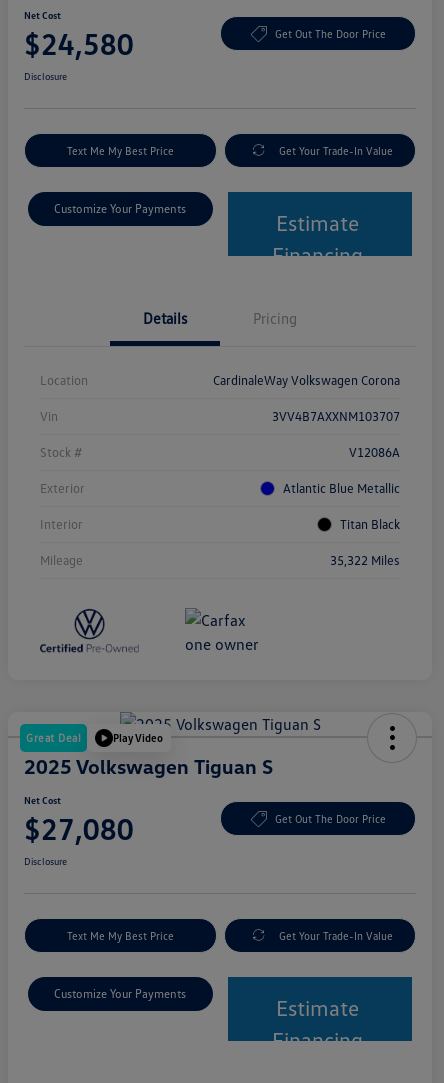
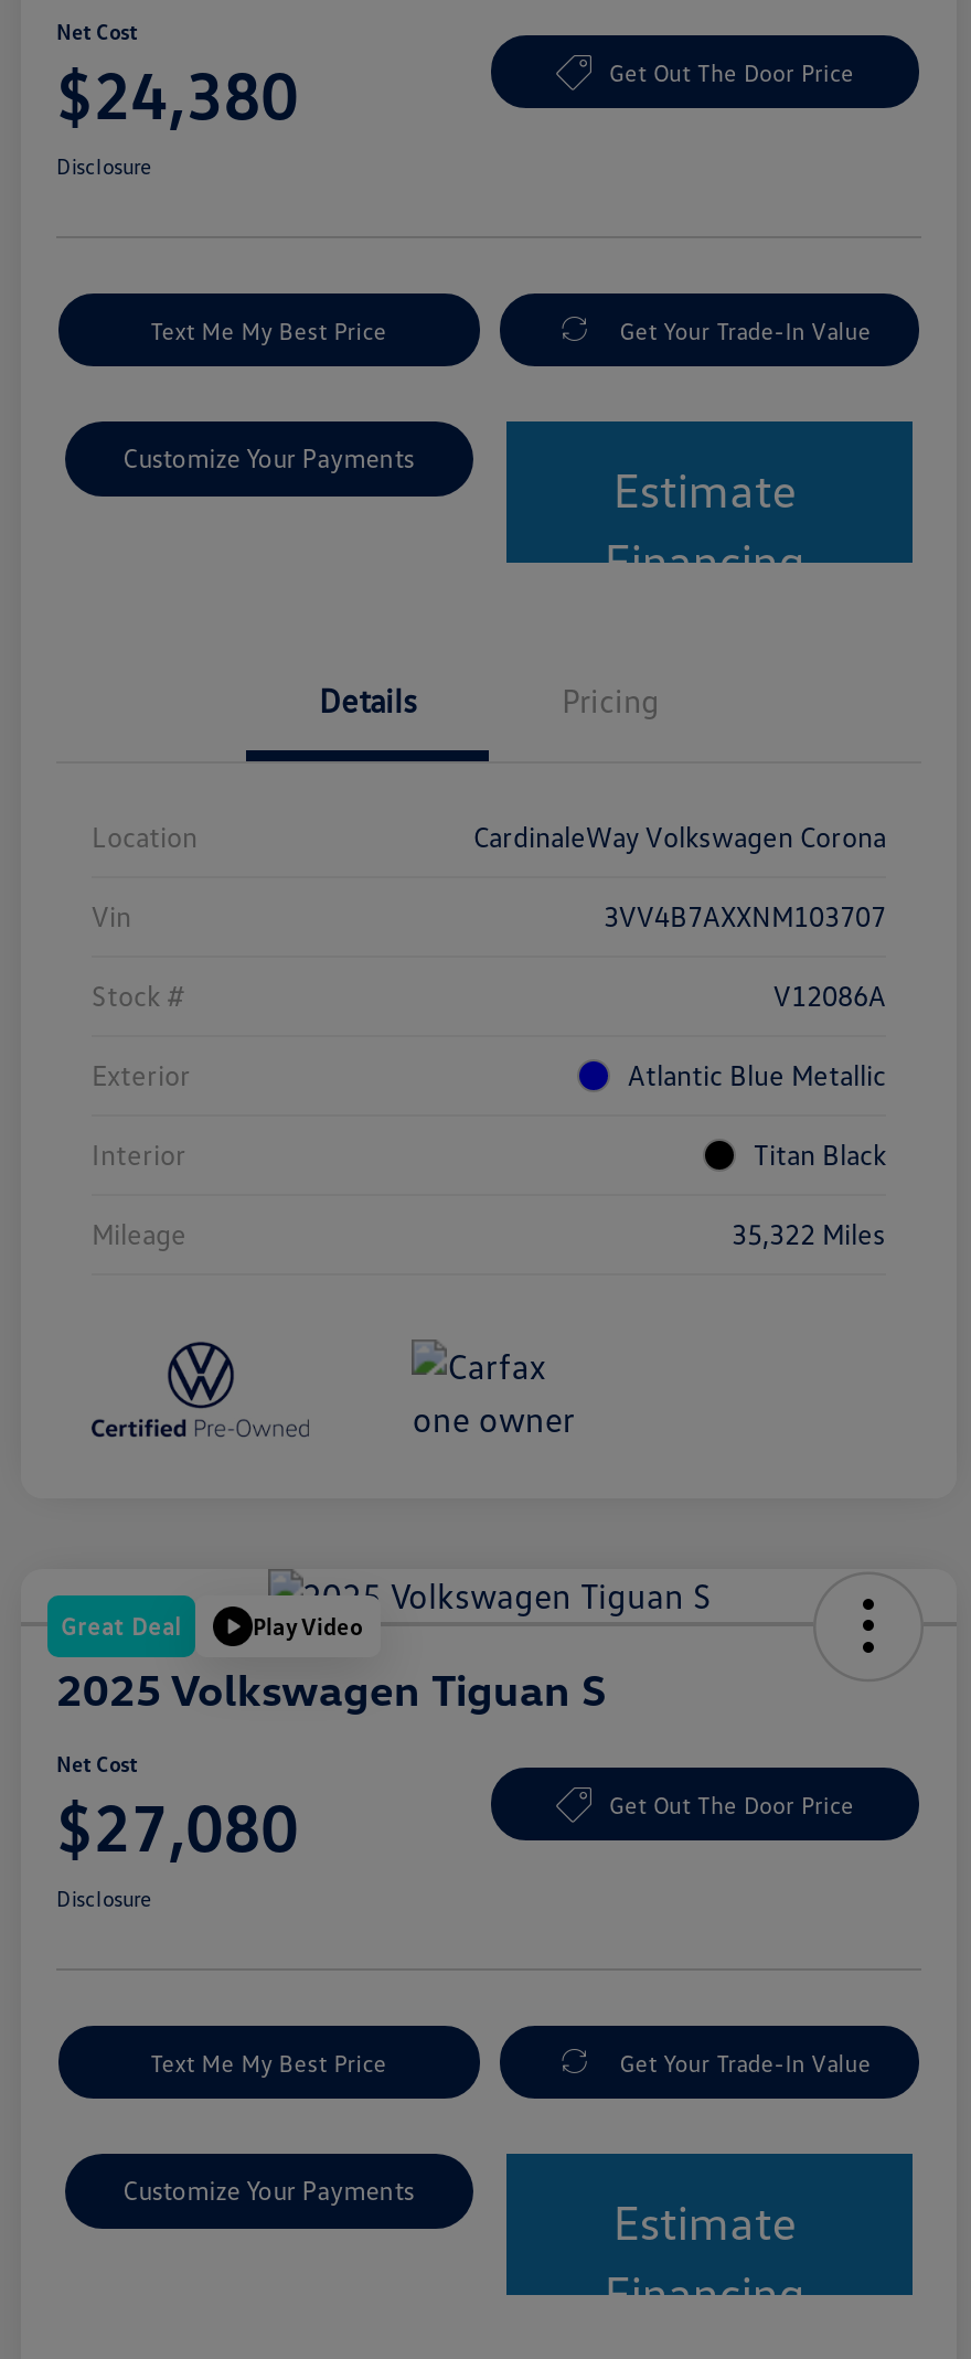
- $24,580
+ $24,380
